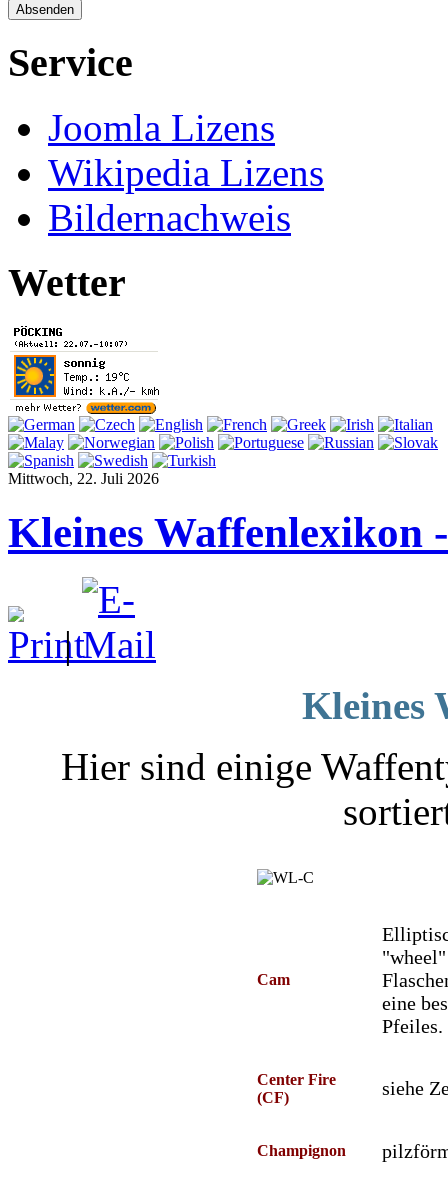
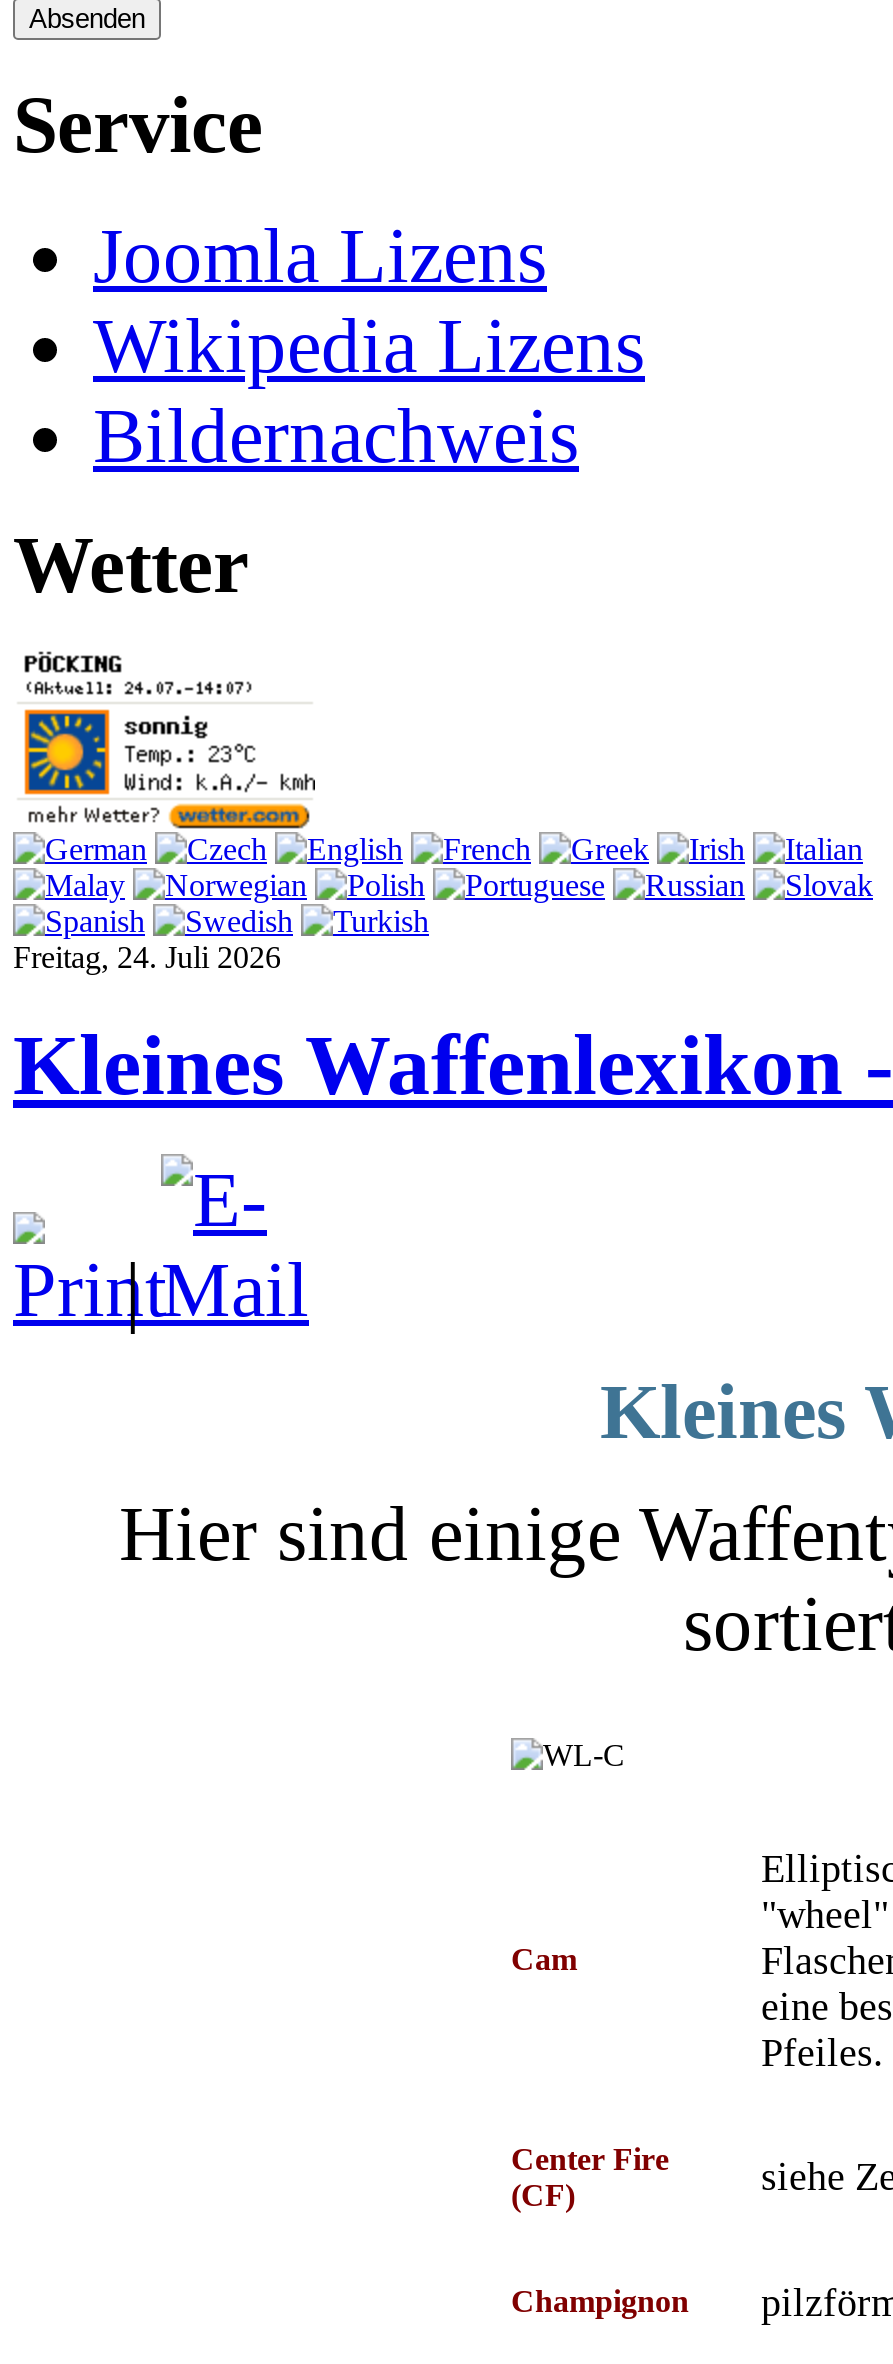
- Mittwoch, 22. Juli 2026
+ Freitag, 24. Juli 2026
